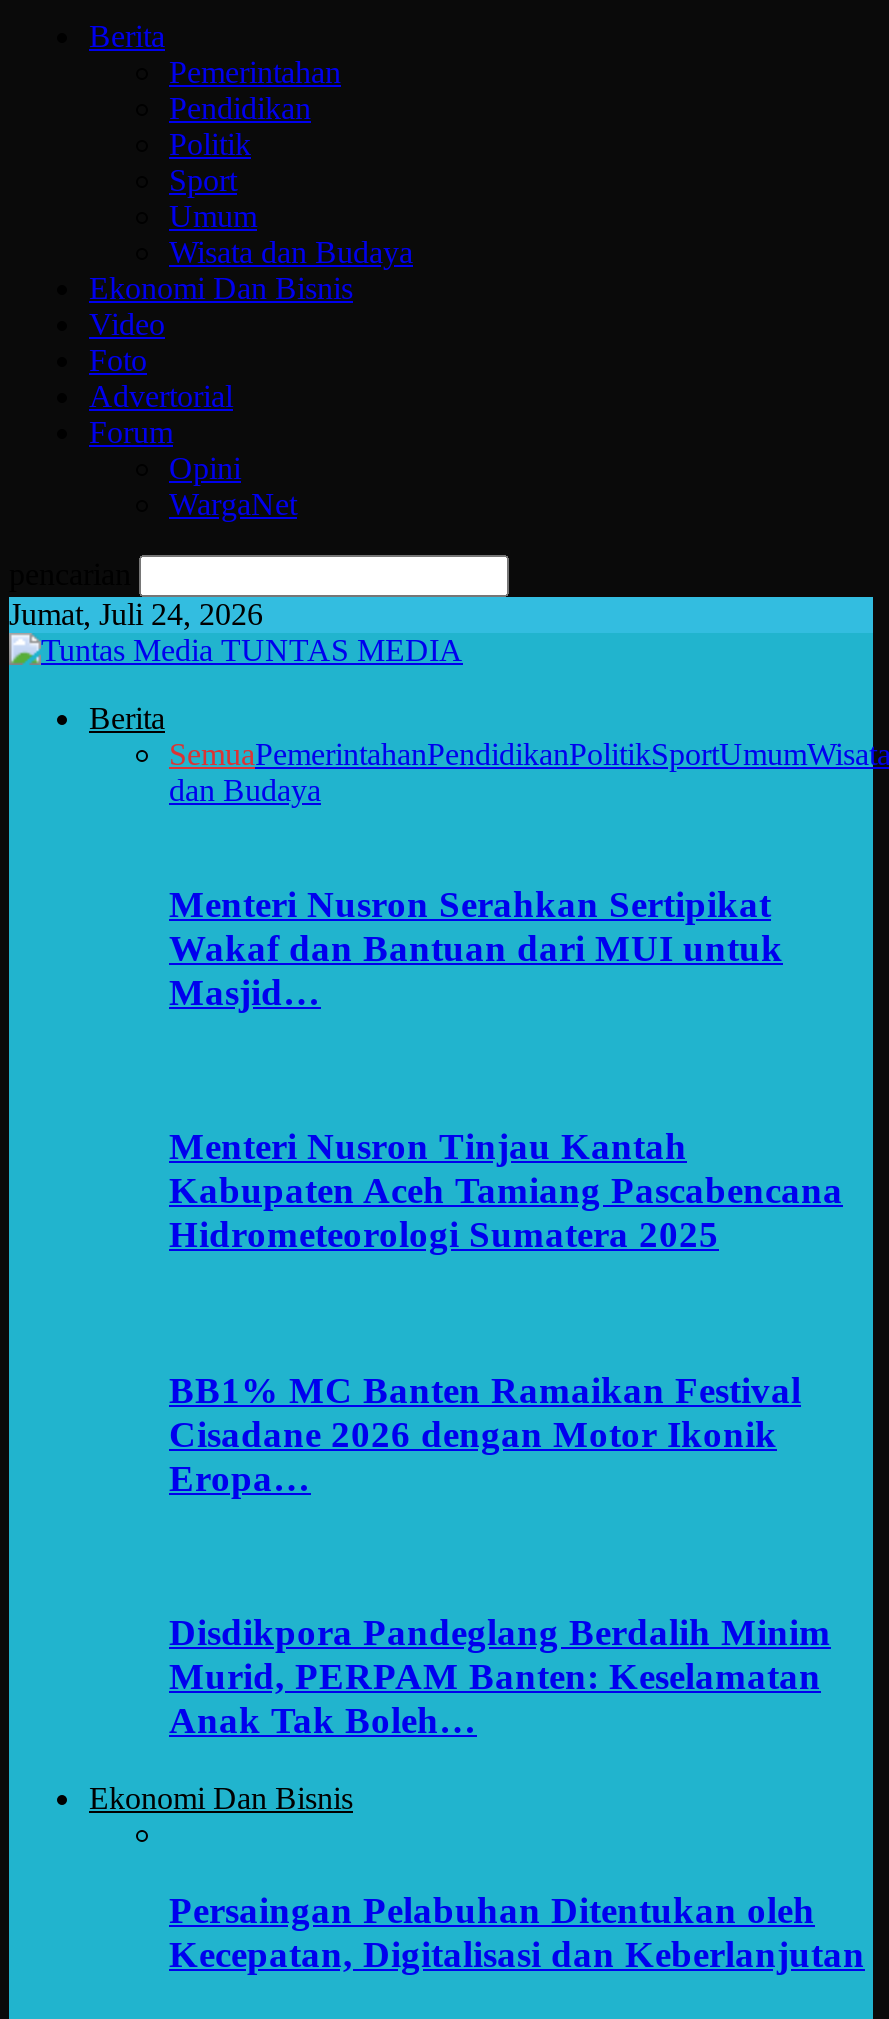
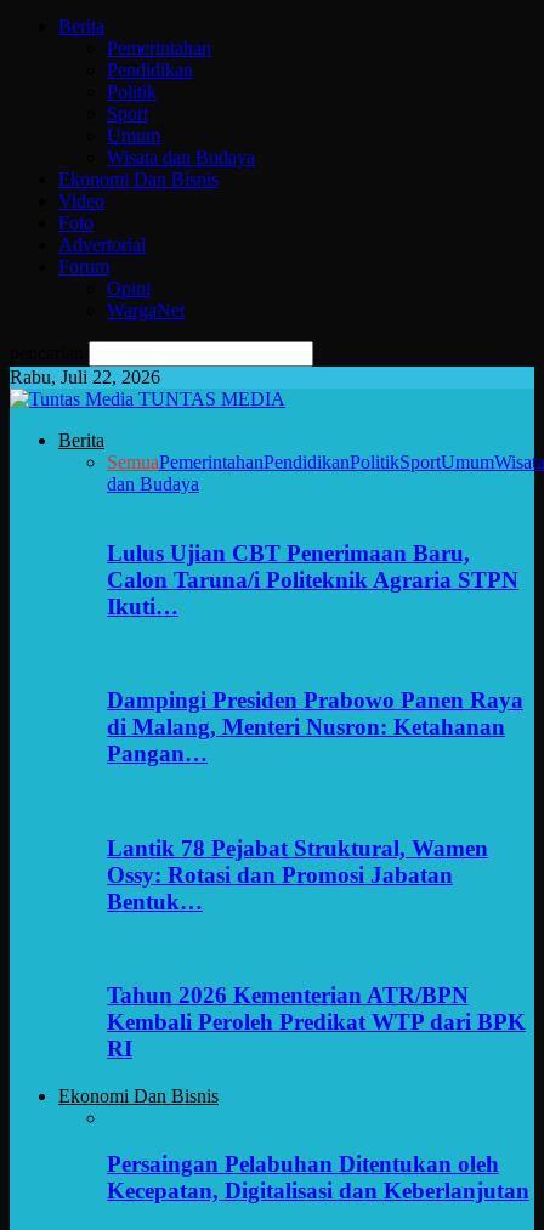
- Jumat, Juli 24, 2026
+ Rabu, Juli 22, 2026

- Menteri Nusron Serahkan Sertipikat
- Wakaf dan Bantuan dari MUI untuk
- Masjid…
+ Lulus Ujian CBT Penerimaan Baru,
+ Calon Taruna/i Politeknik Agraria STPN
+ Ikuti…

- Menteri Nusron Tinjau Kantah
- Kabupaten Aceh Tamiang Pascabencana
- Hidrometeorologi Sumatera 2025
+ Dampingi Presiden Prabowo Panen Raya
+ di Malang, Menteri Nusron: Ketahanan
+ Pangan…

- BB1% MC Banten Ramaikan Festival
- Cisadane 2026 dengan Motor Ikonik
- Eropa…
+ Lantik 78 Pejabat Struktural, Wamen
+ Ossy: Rotasi dan Promosi Jabatan
+ Bentuk…

- Disdikpora Pandeglang Berdalih Minim
- Murid, PERPAM Banten: Keselamatan
- Anak Tak Boleh…
+ Tahun 2026 Kementerian ATR/BPN
+ Kembali Peroleh Predikat WTP dari BPK
+ RI
